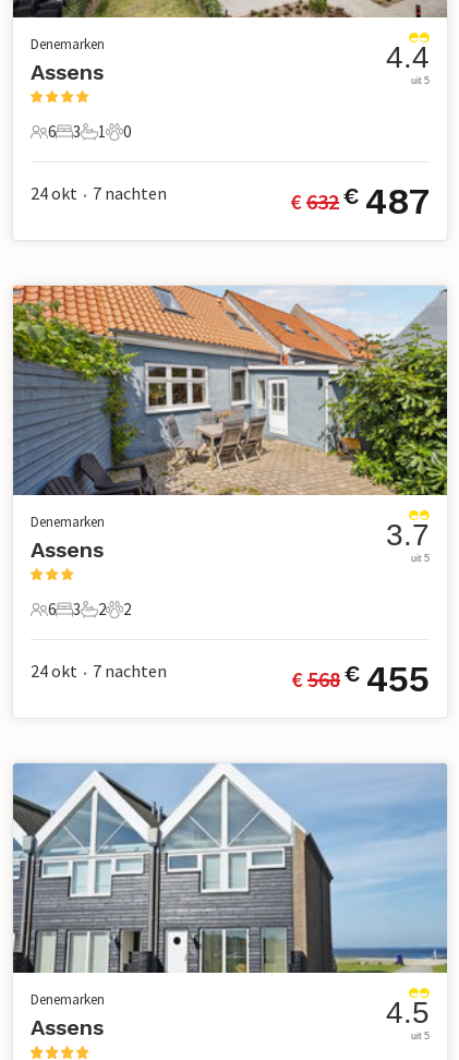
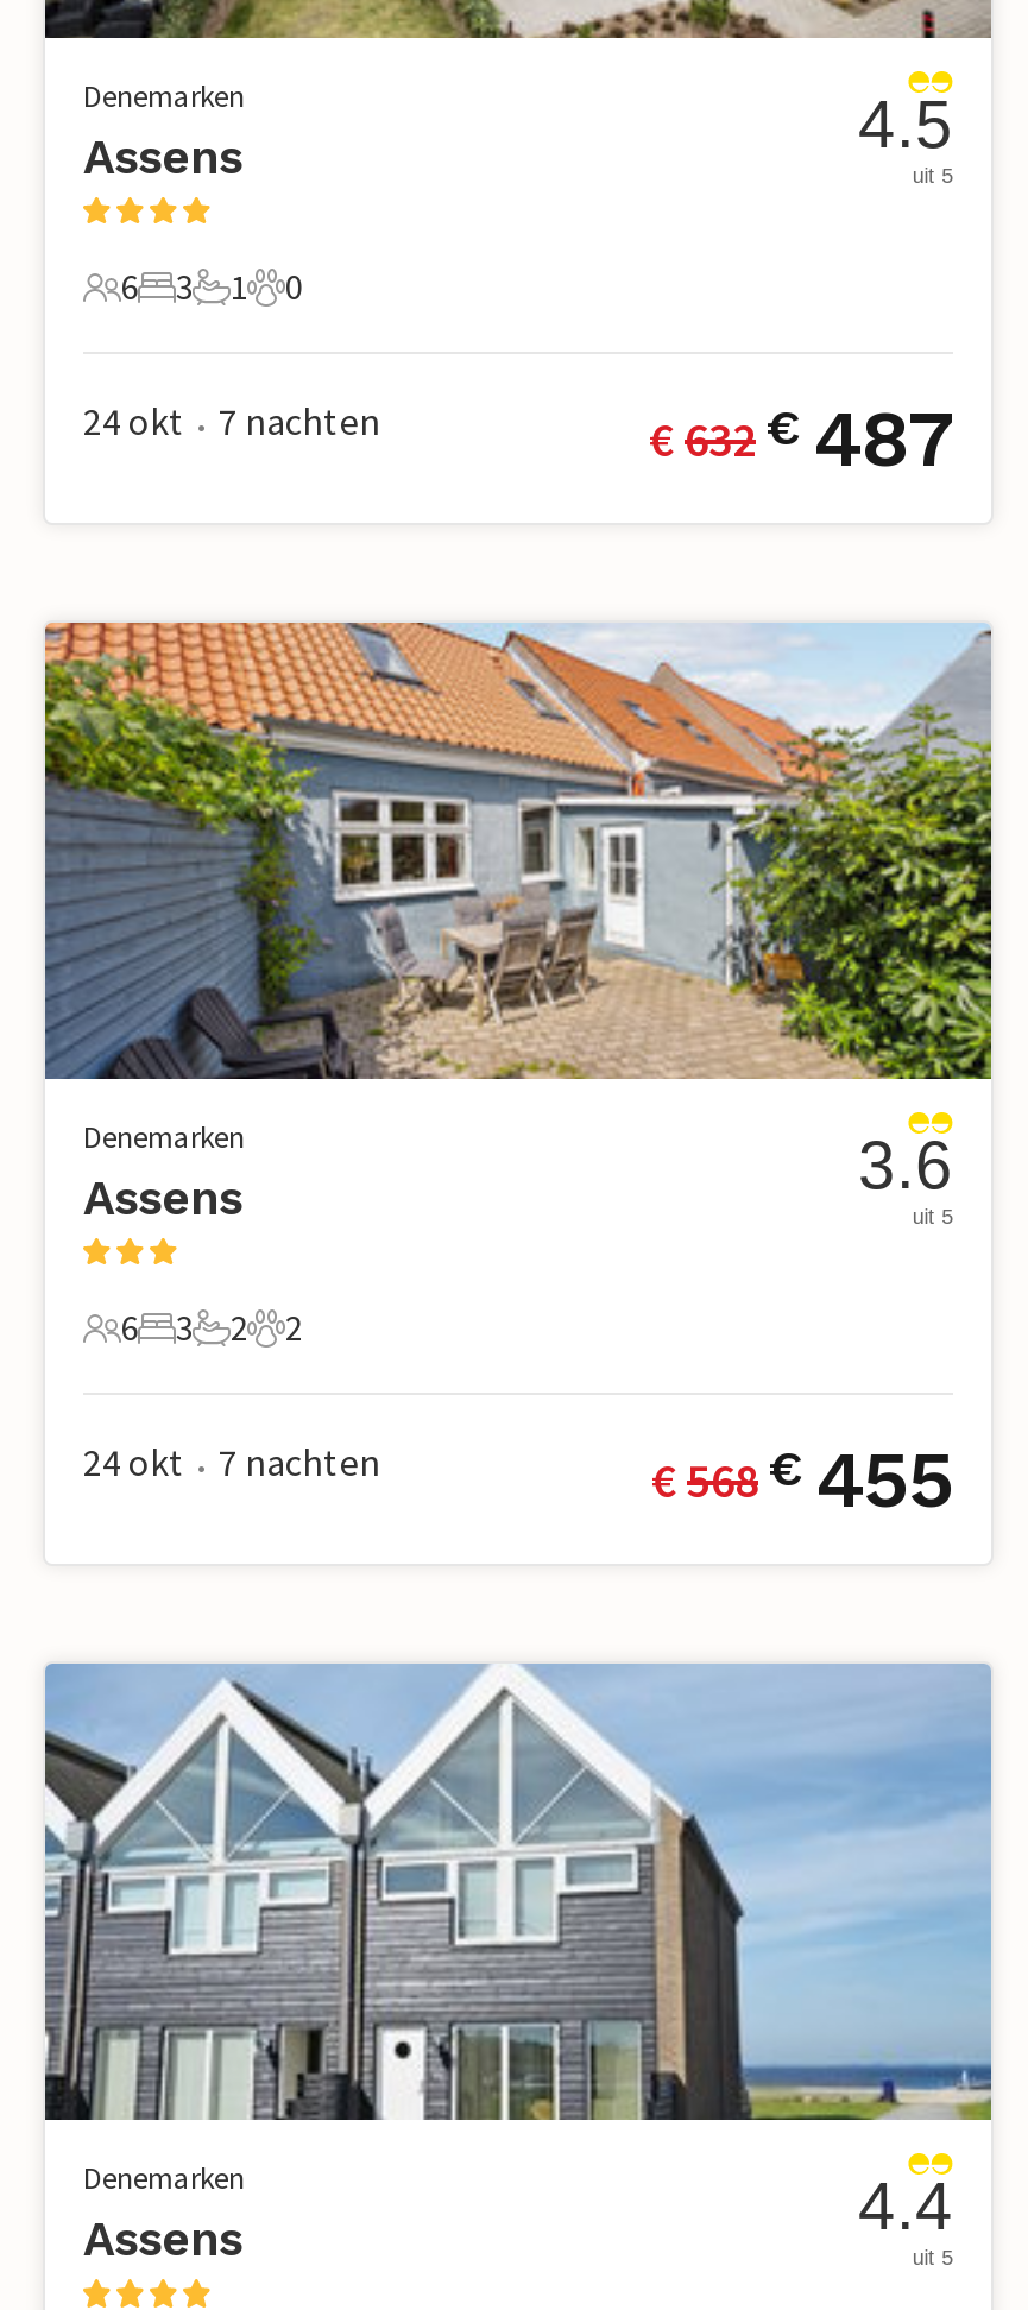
- 4.4
+ 4.5

- 3.7
+ 3.6

- 4.5
+ 4.4
